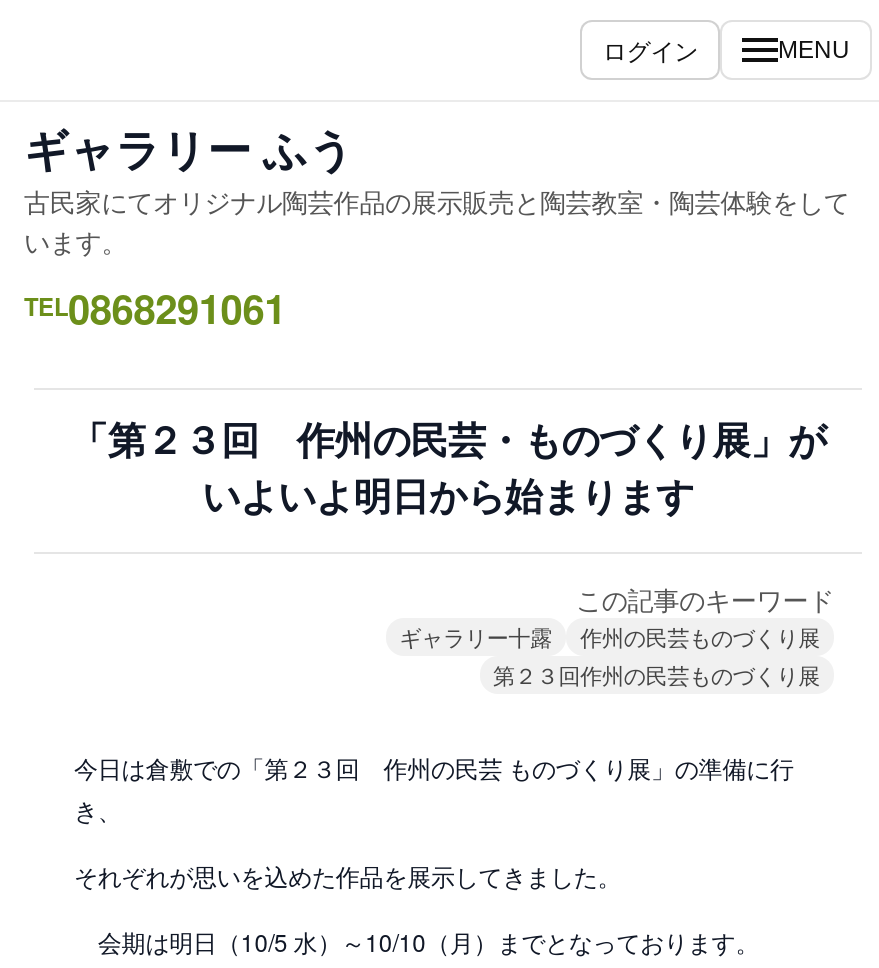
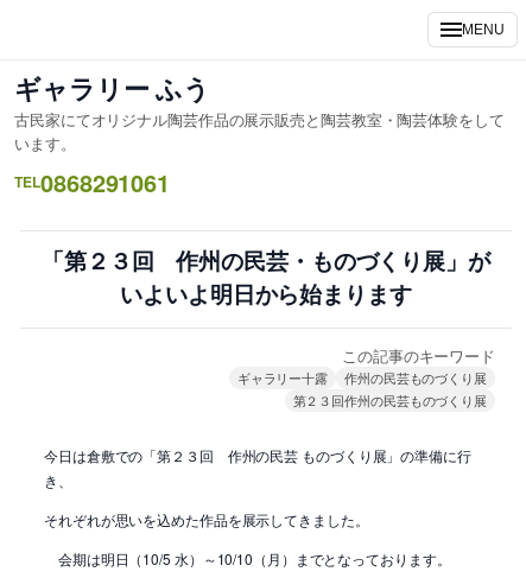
- ログイン
